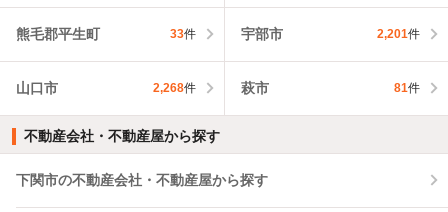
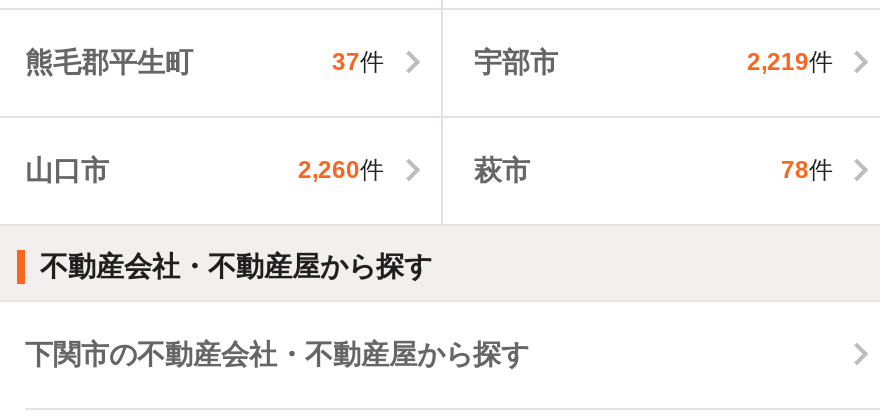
- 33件
+ 37件

- 2,201件
+ 2,219件

- 2,268件
+ 2,260件

- 81件
+ 78件
